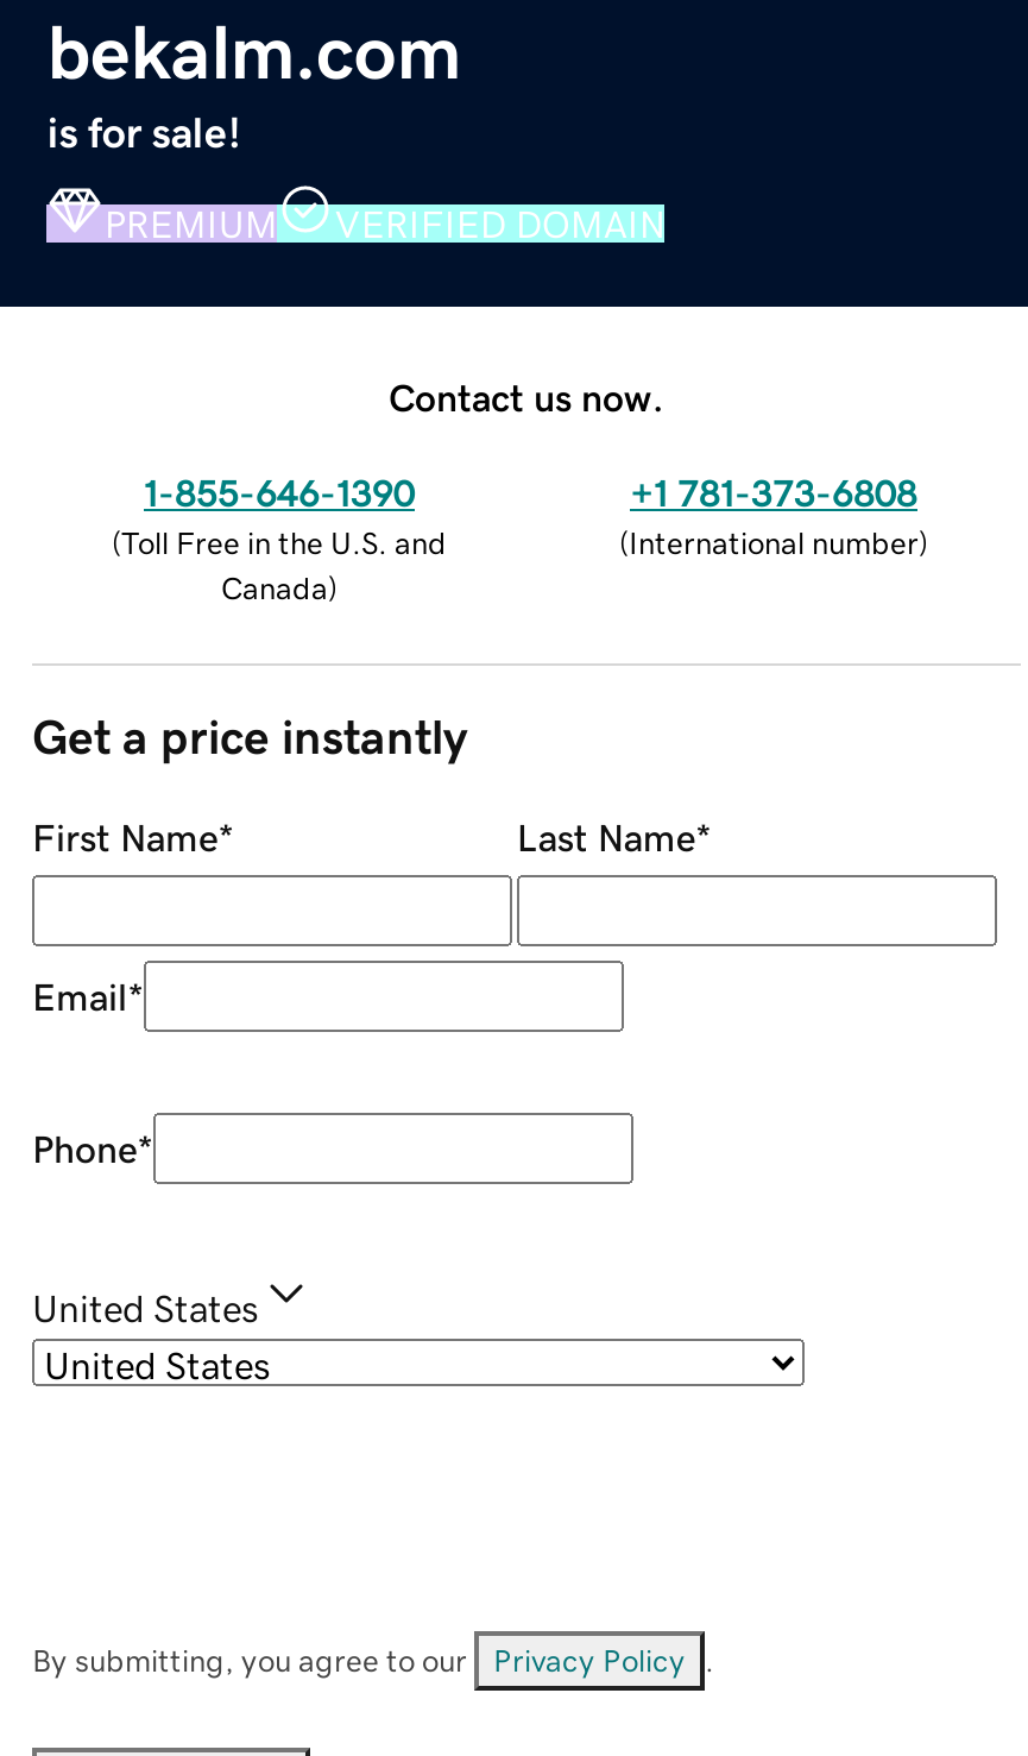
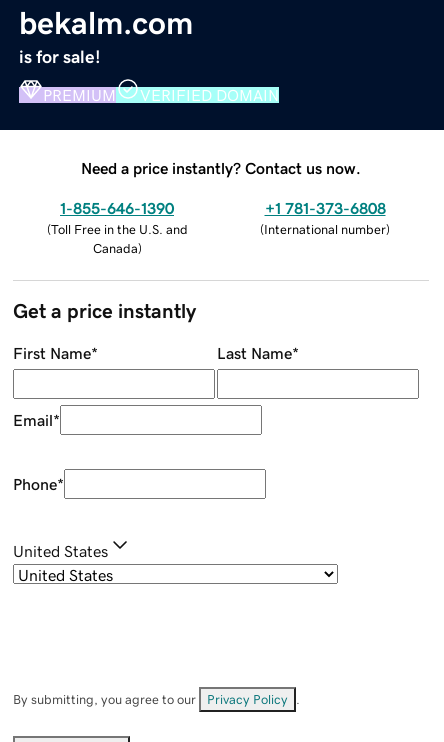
- Contact us now.
+ Need a price instantly? Contact us now.
